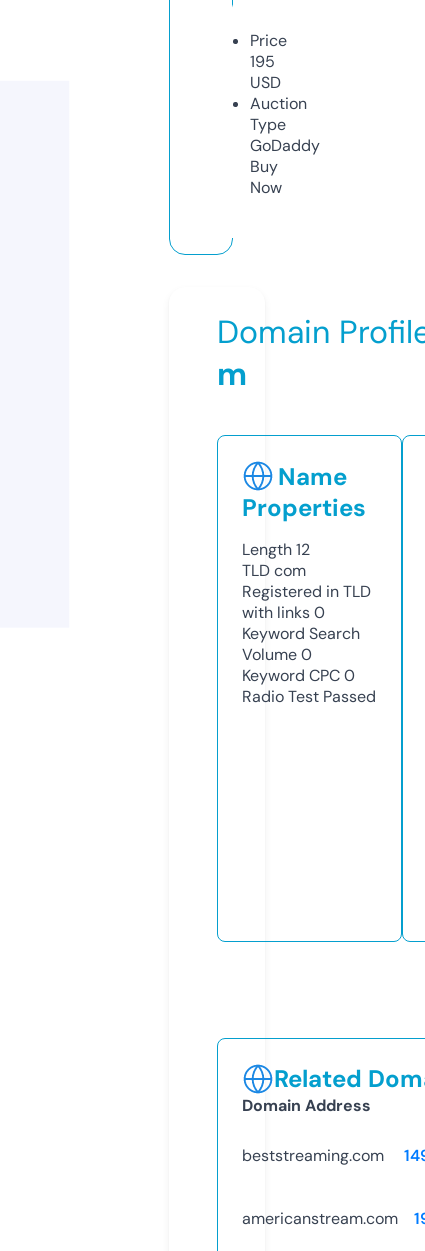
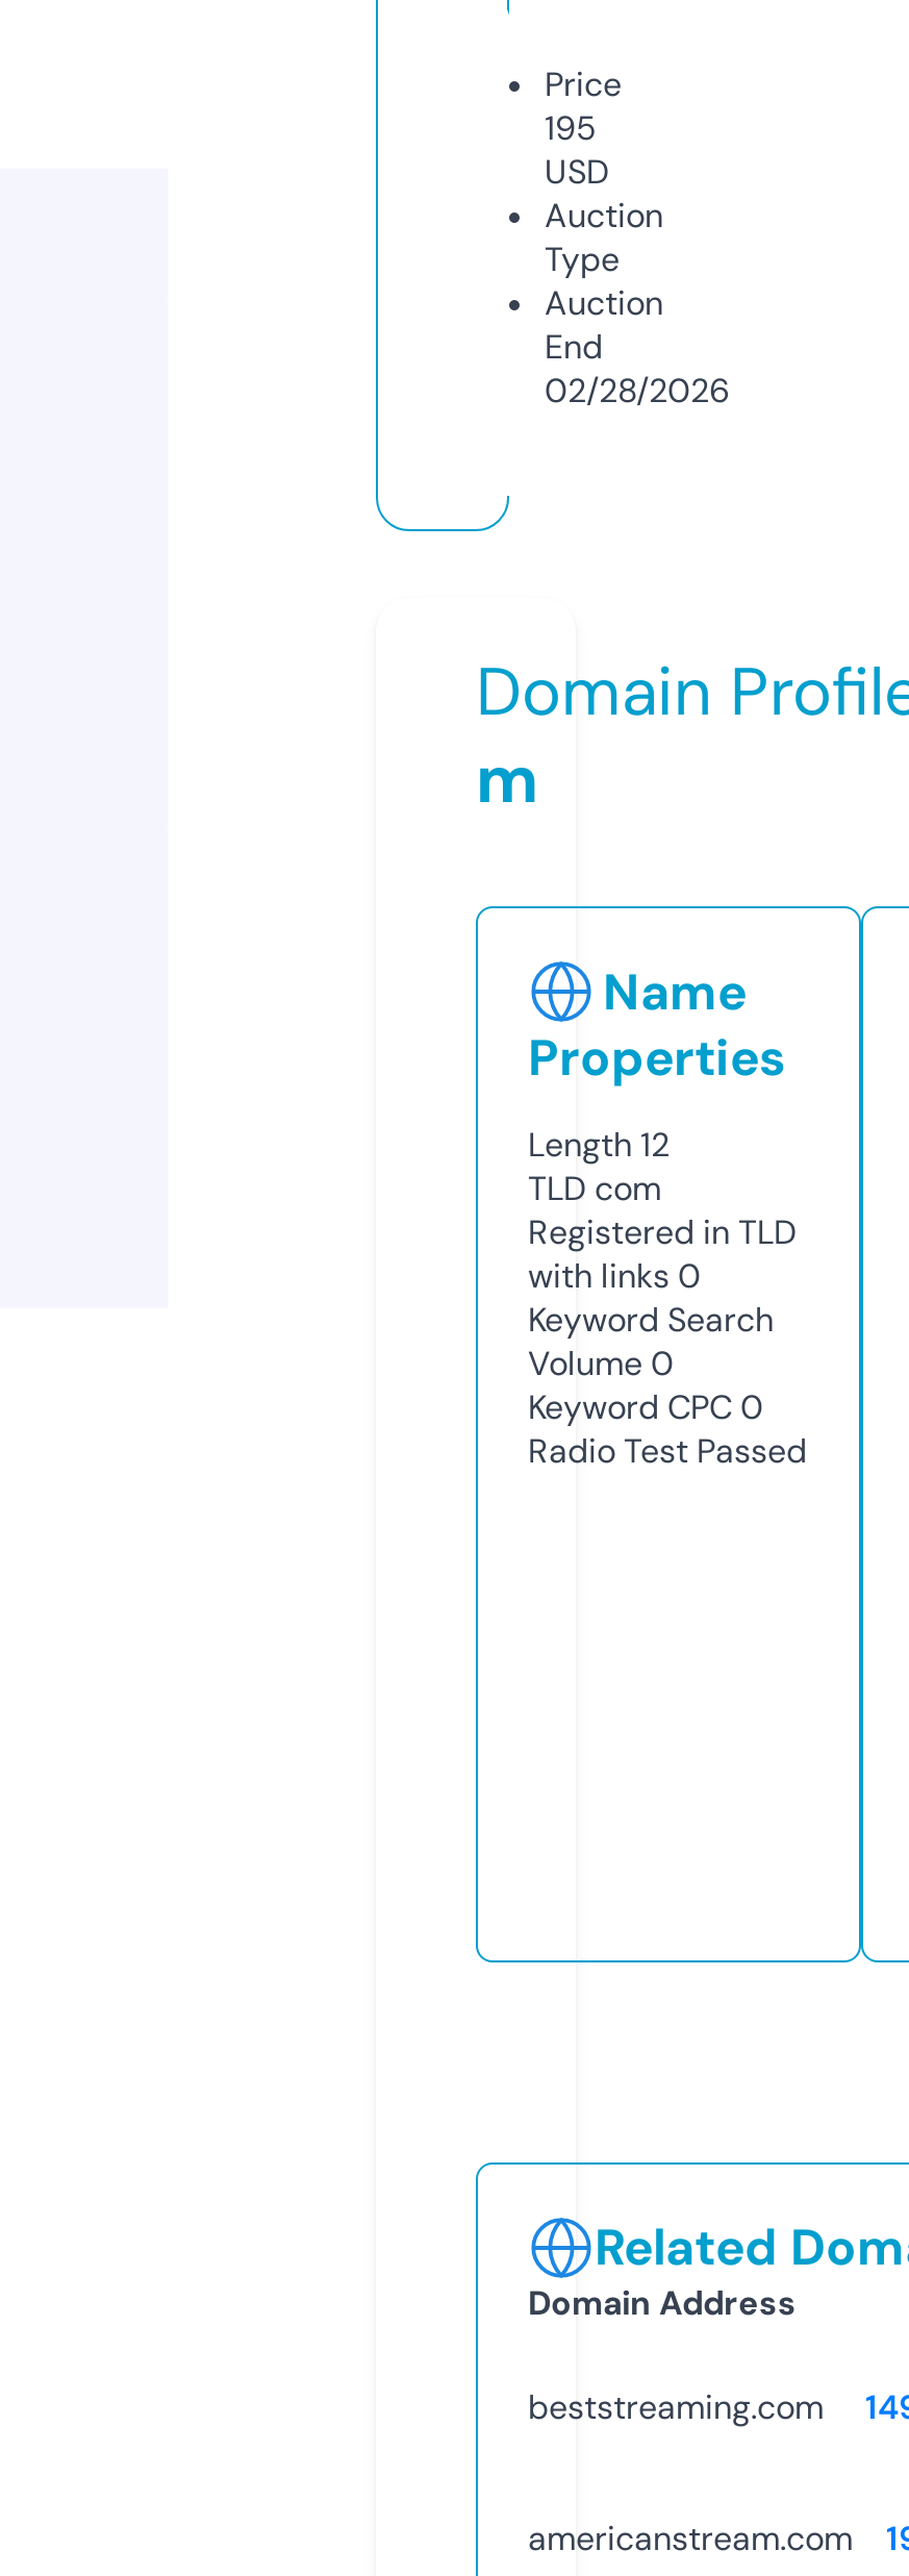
- GoDaddy
- Buy
- Now
+ Auction
+ End
+ 02/28/2026
